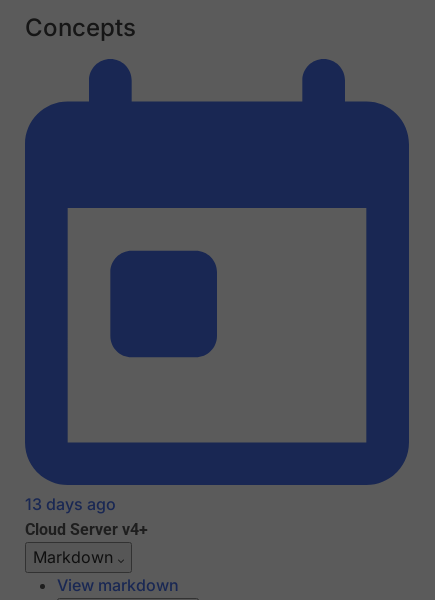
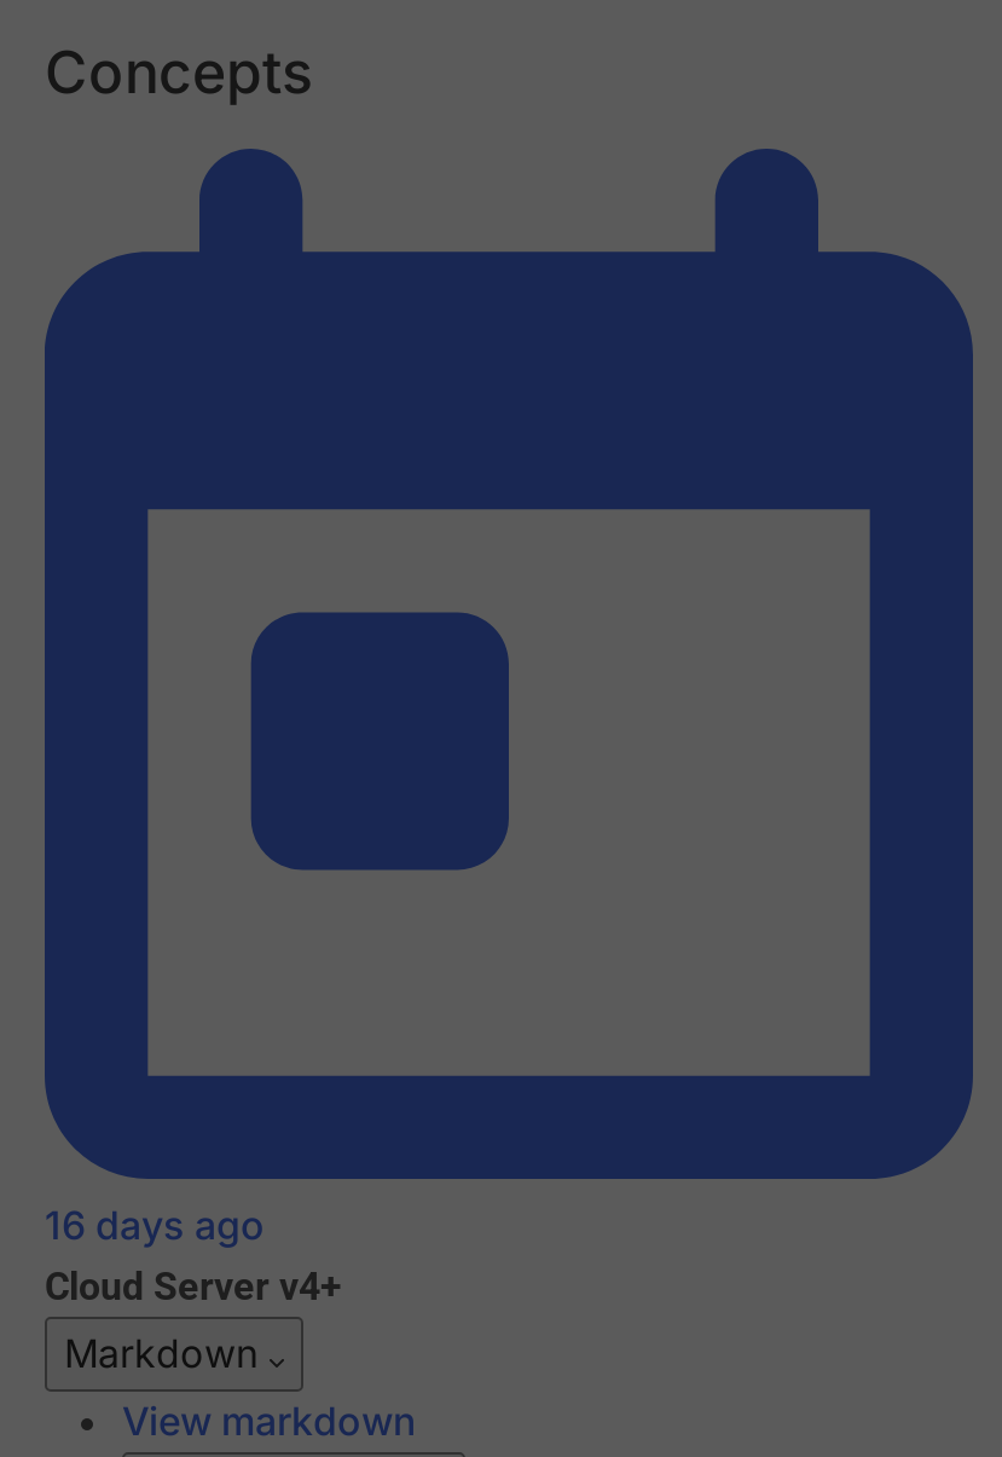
- 13 days ago
+ 16 days ago
